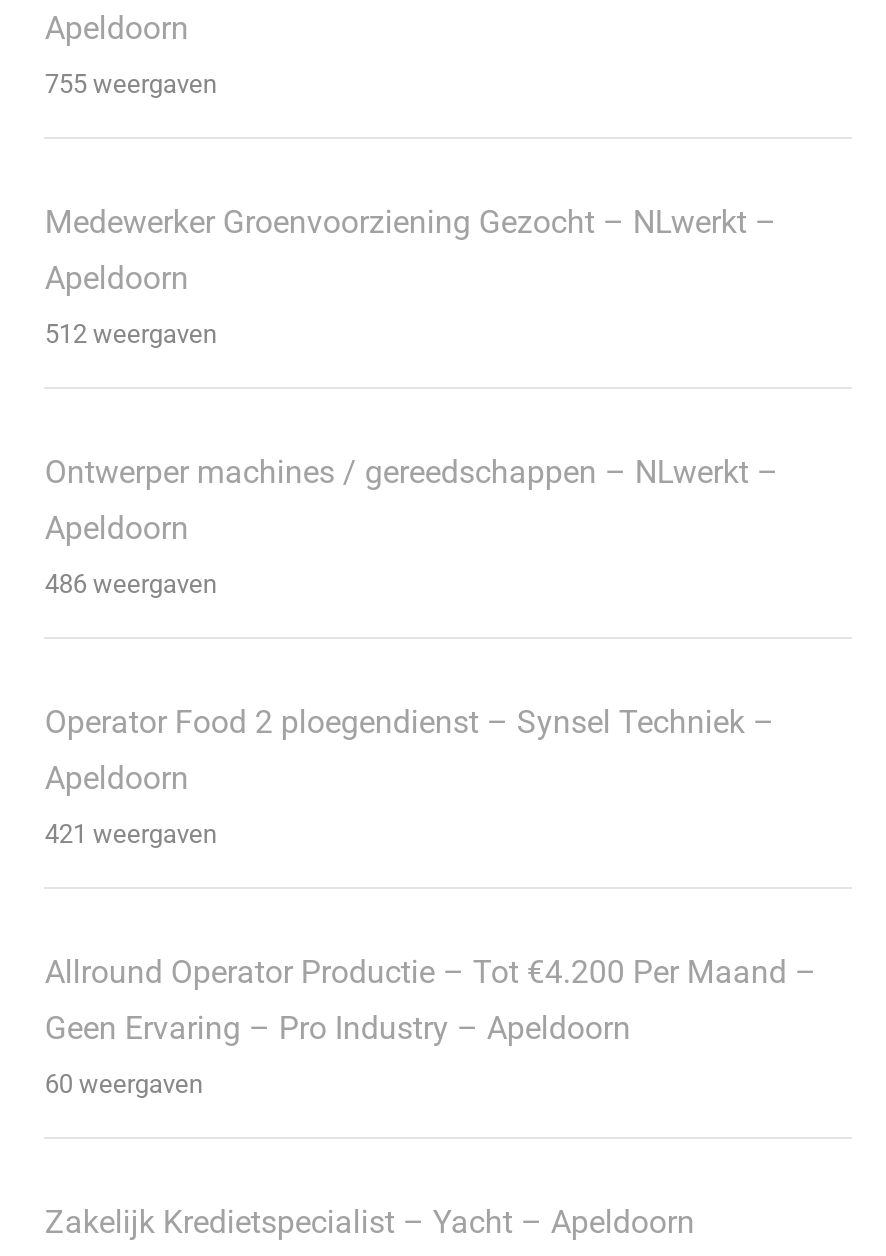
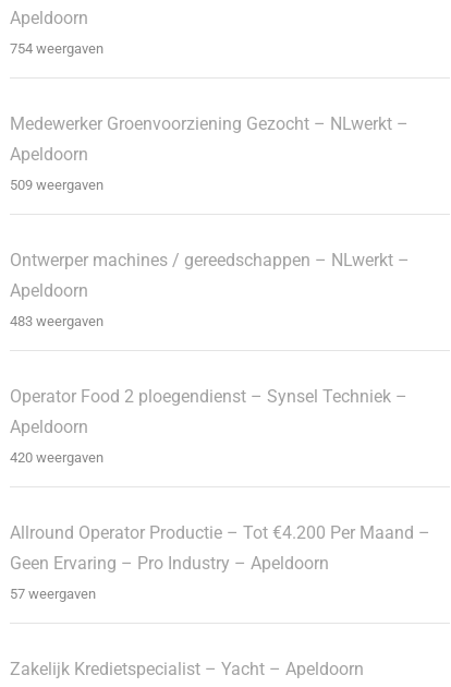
- 755 weergaven
+ 754 weergaven

- 512 weergaven
+ 509 weergaven

- 486 weergaven
+ 483 weergaven

- 421 weergaven
+ 420 weergaven

- 60 weergaven
+ 57 weergaven
